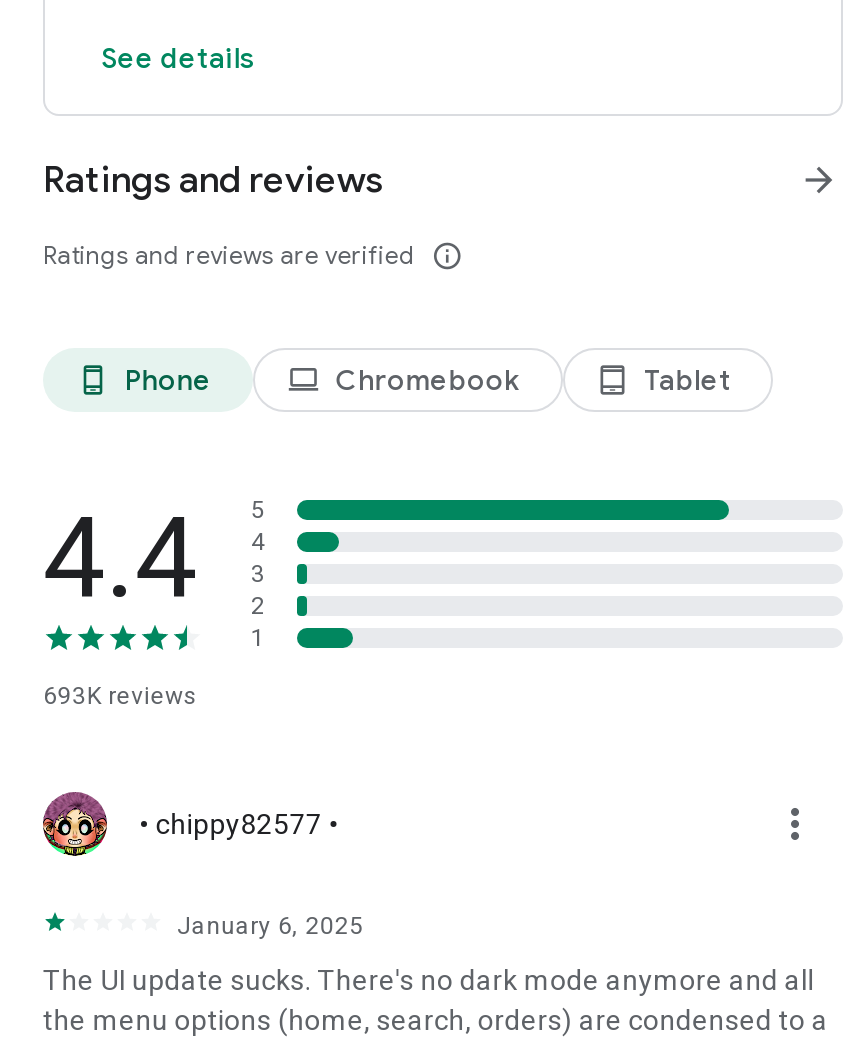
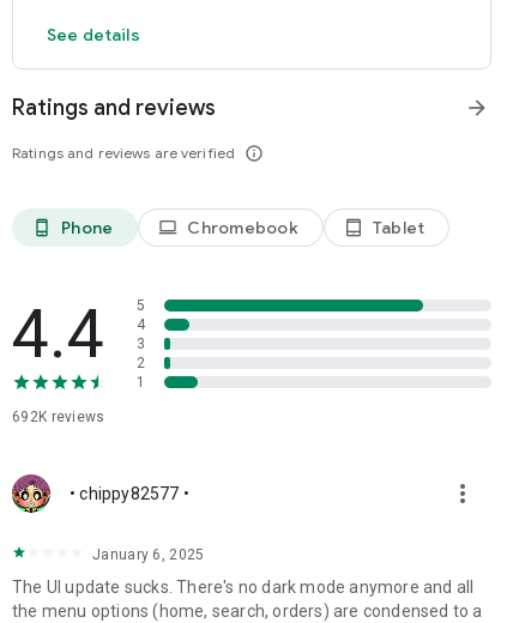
- 693K reviews
+ 692K reviews
